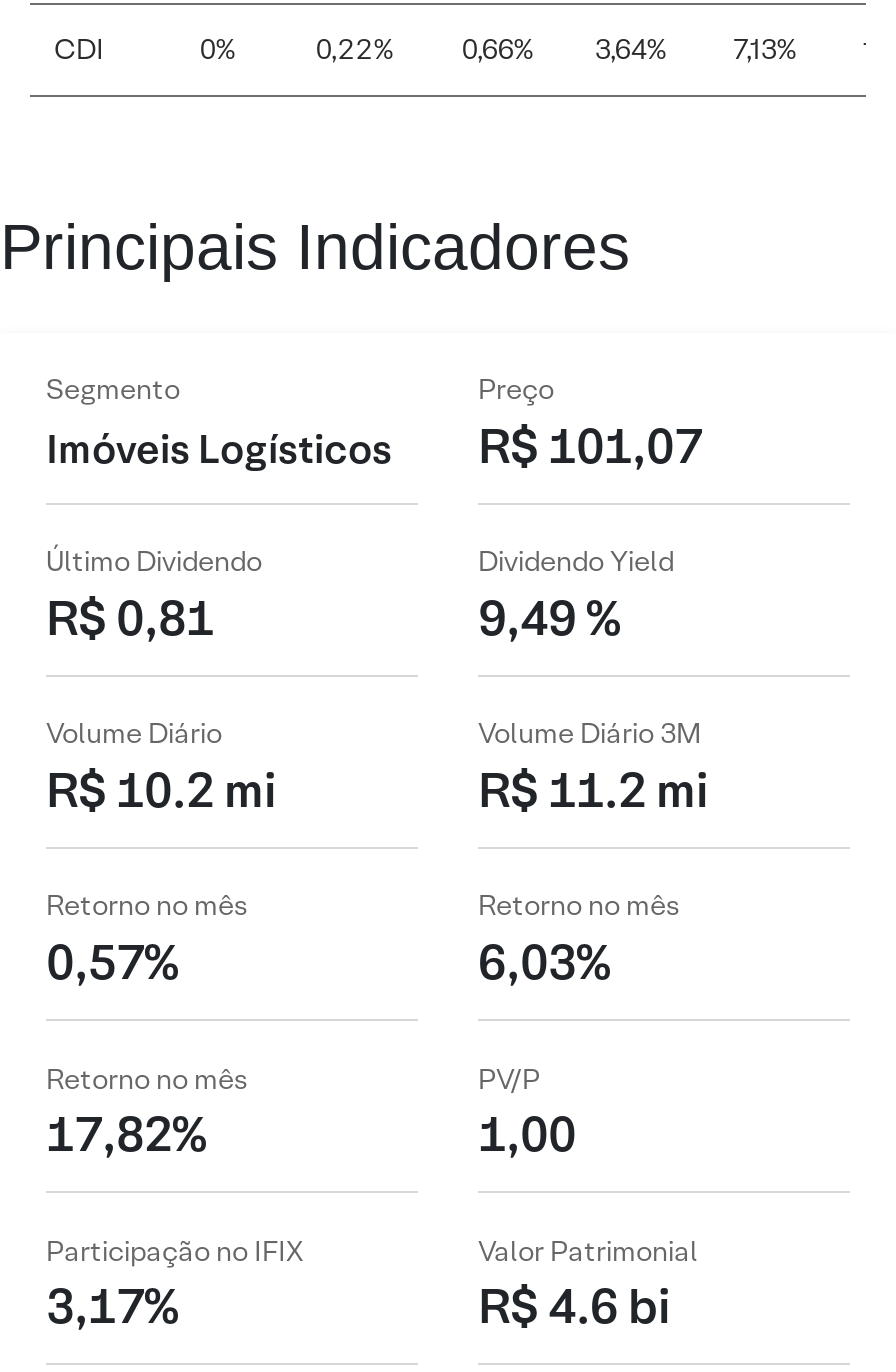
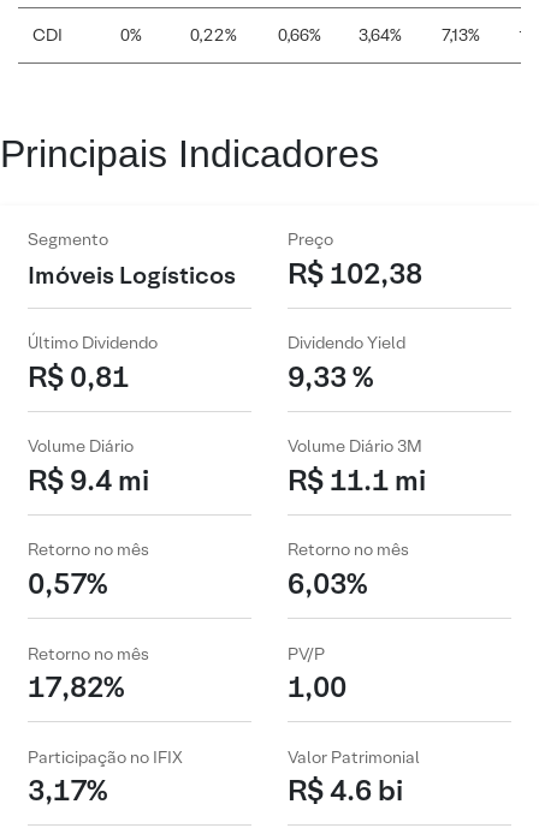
- Imóveis Logísticos R$ 101,07
+ Imóveis Logísticos R$ 102,38

- 9,49 %
+ 9,33 %

- R$ 10.2 mi
+ R$ 9.4 mi

- R$ 11.2 mi
+ R$ 11.1 mi
